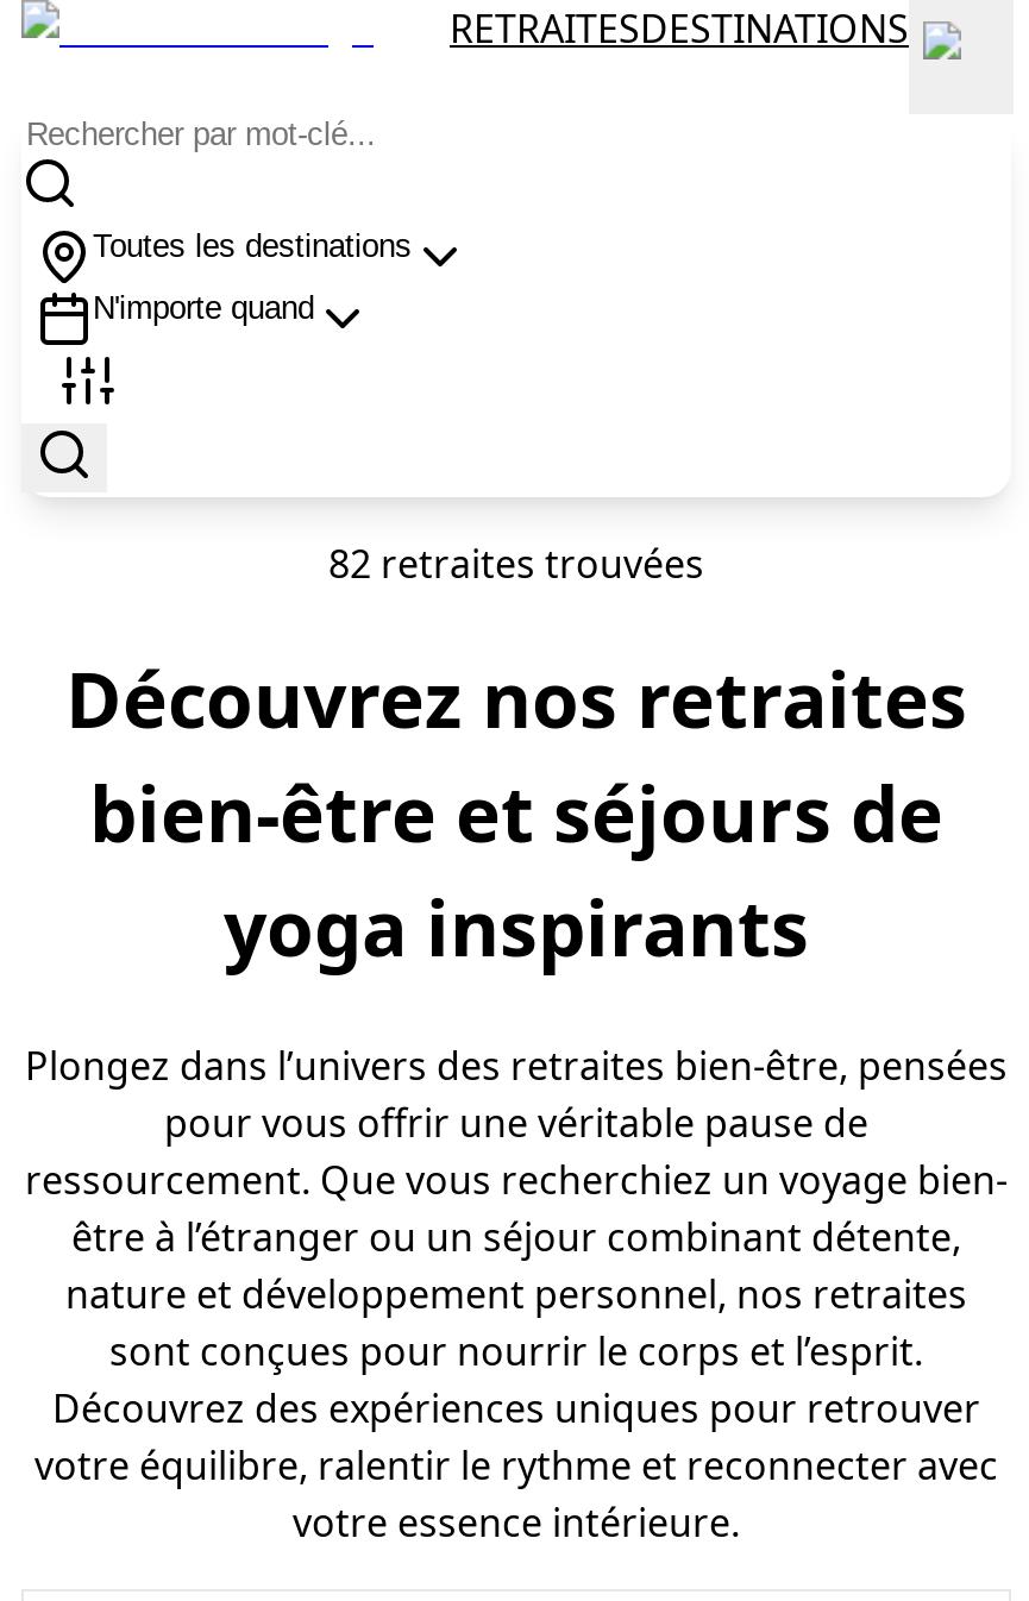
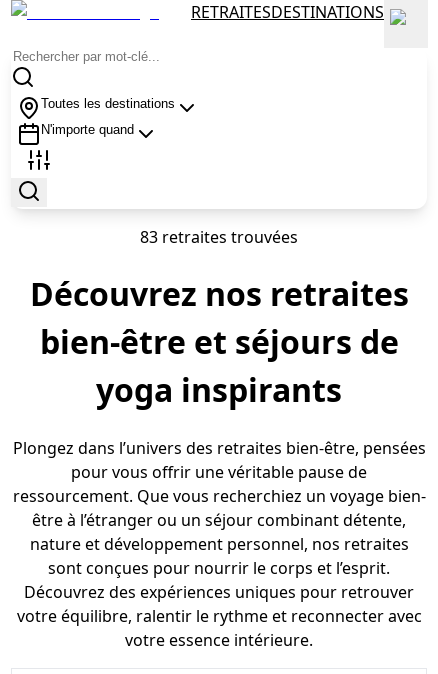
- 82 retraites trouvées
+ 83 retraites trouvées
